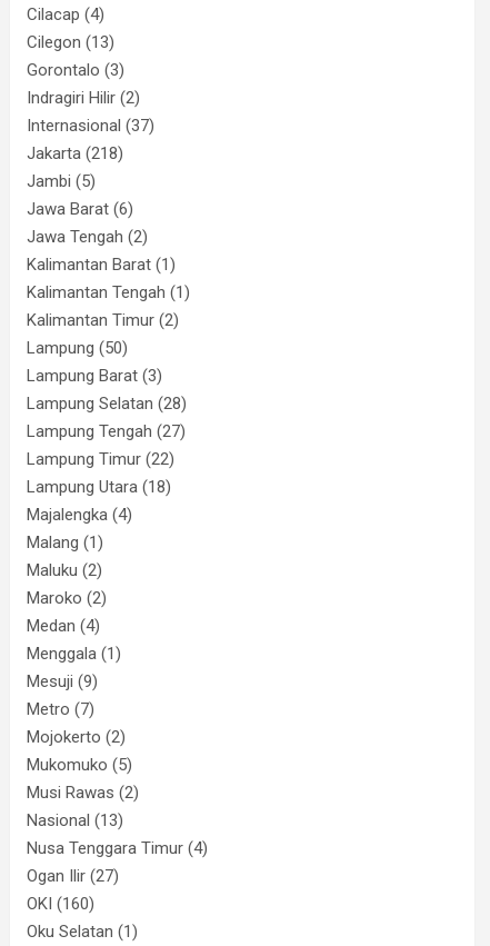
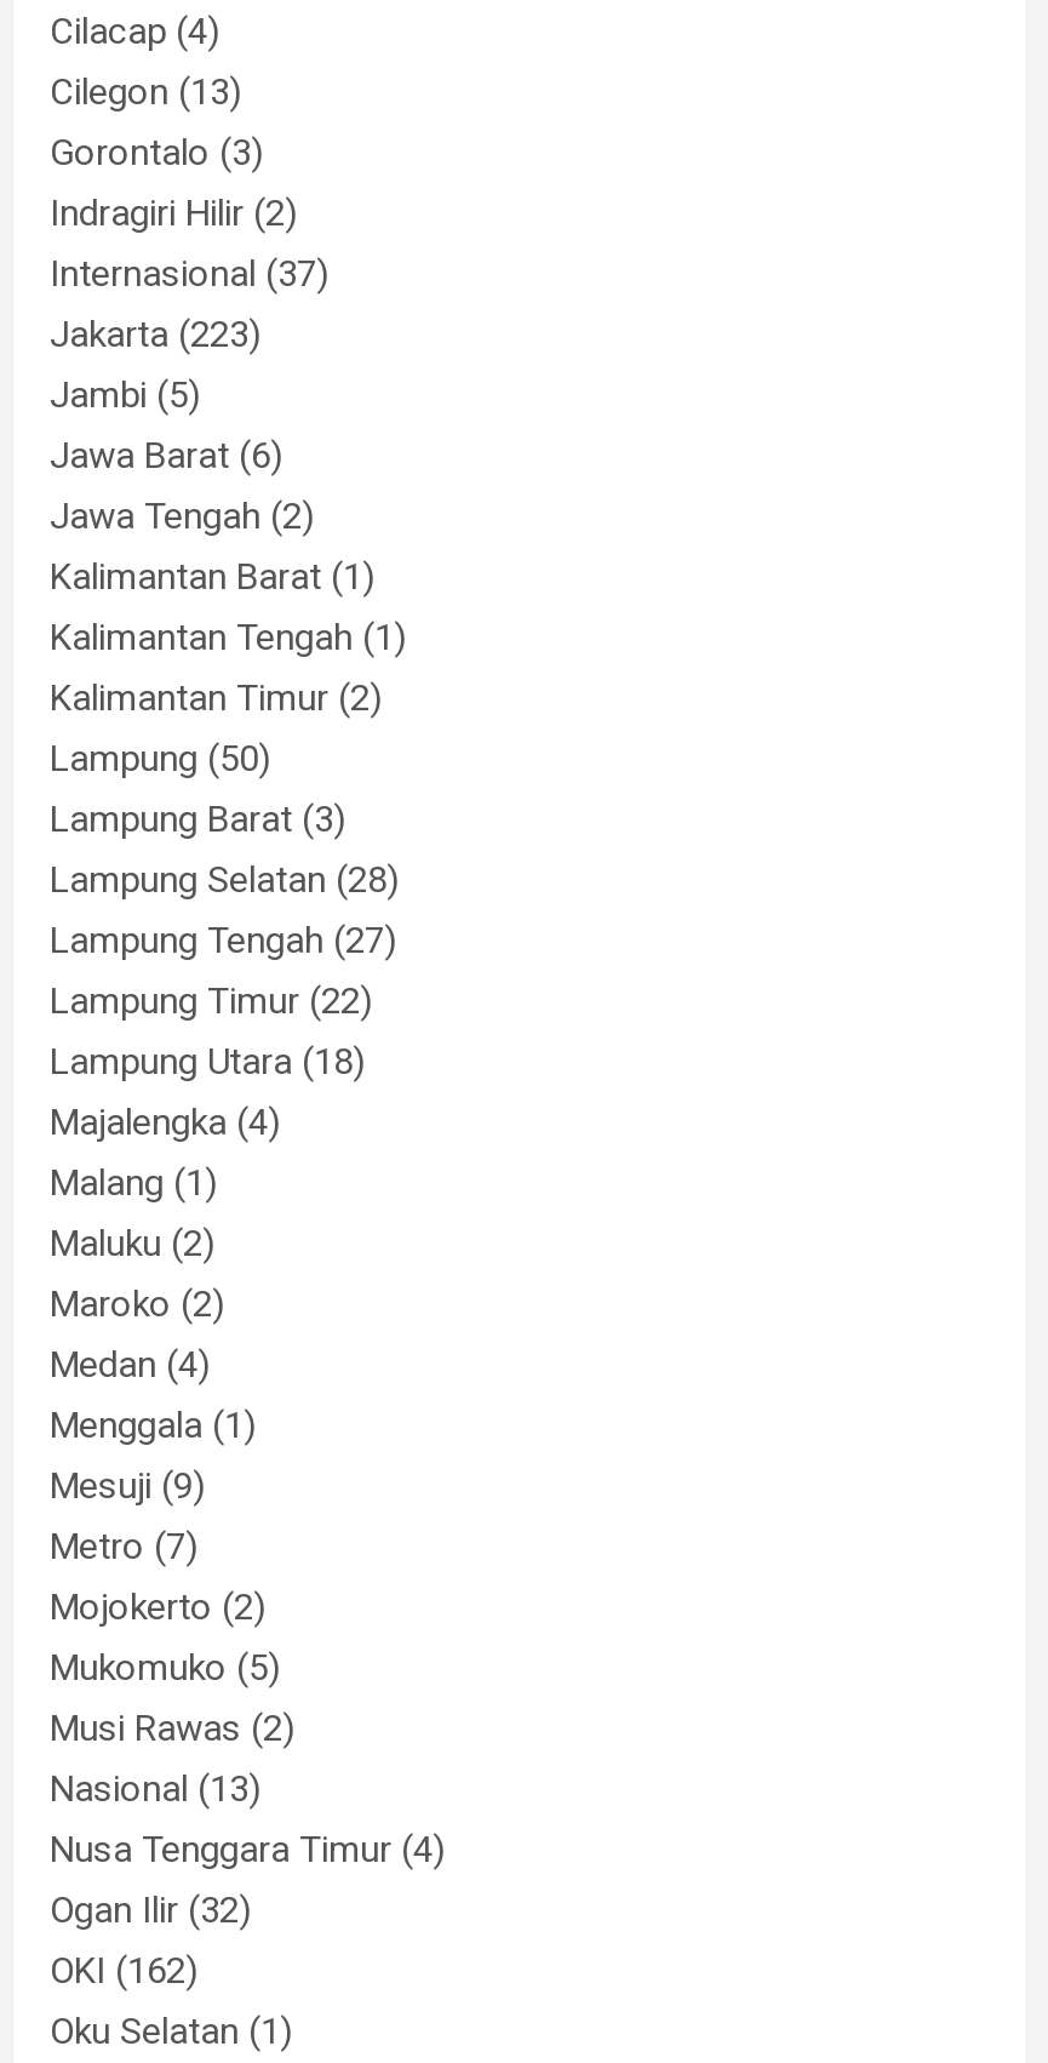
- Jakarta (218)
+ Jakarta (223)

- Ogan Ilir (27)
+ Ogan Ilir (32)

- OKI (160)
+ OKI (162)
